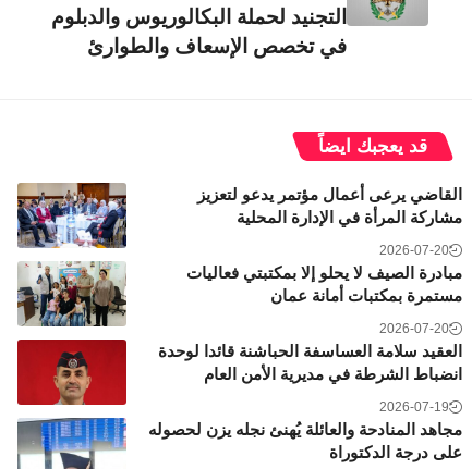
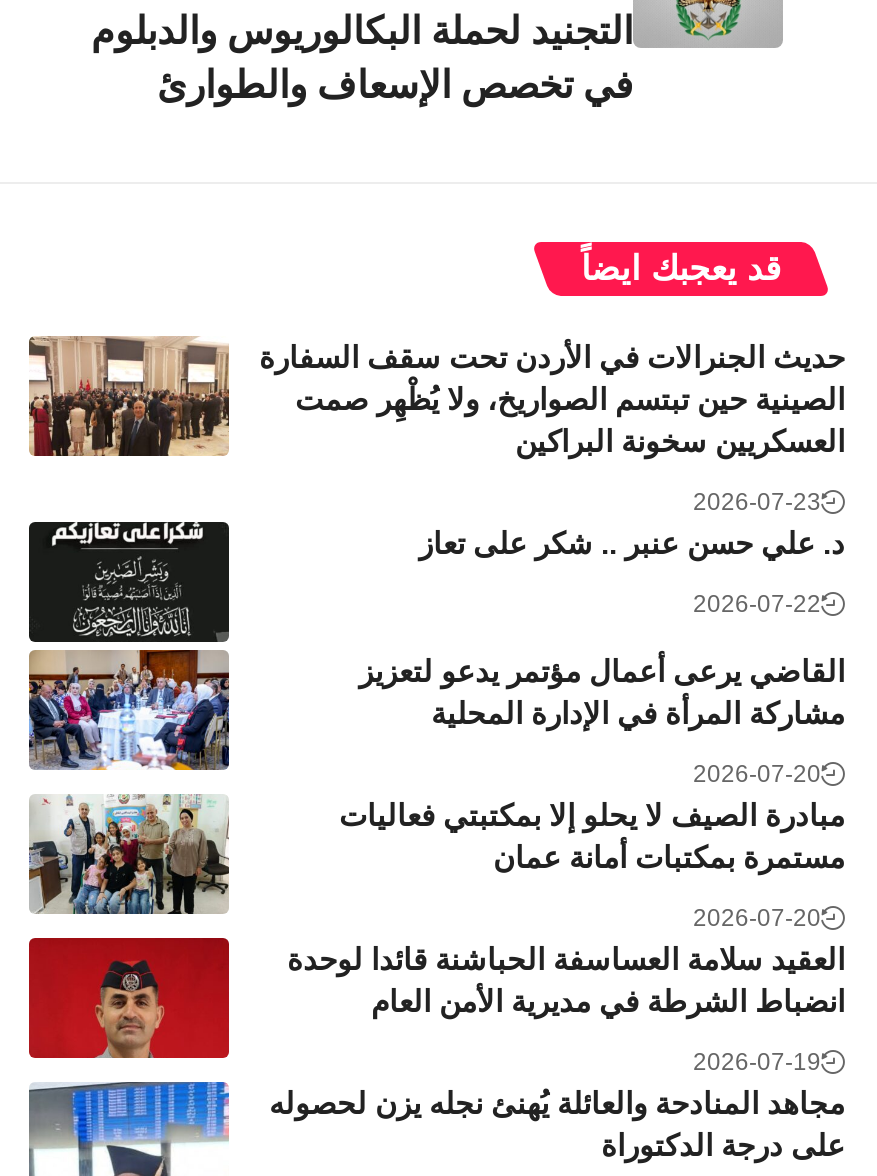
+ [image]
+ حديث الجنرالات في الأردن تحت سقف السفارة
+ الصينية حين تبتسم الصواريخ، ولا يُظْهِر صمت
+ العسكريين سخونة البراكين
+ 2026-07-23
+ د. علي حسن عنبر .. شكر على تعاز
+ 2026-07-22

+ [image]
